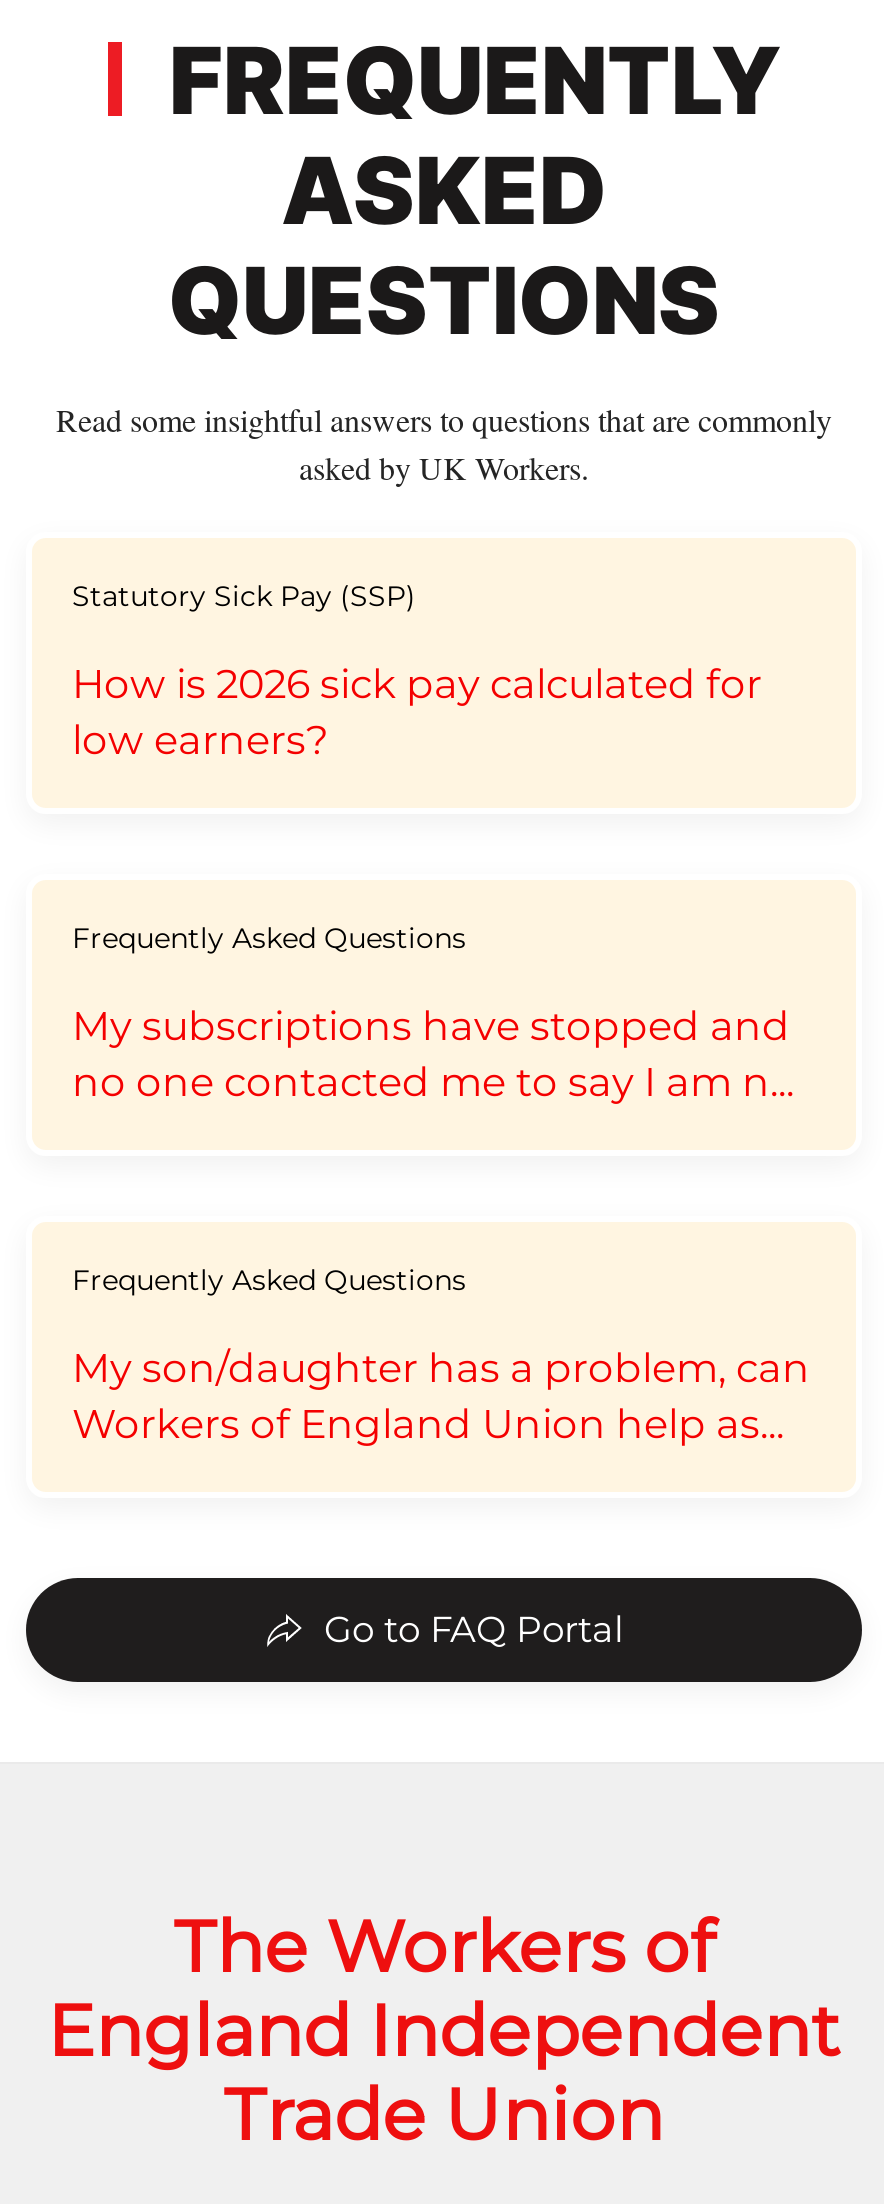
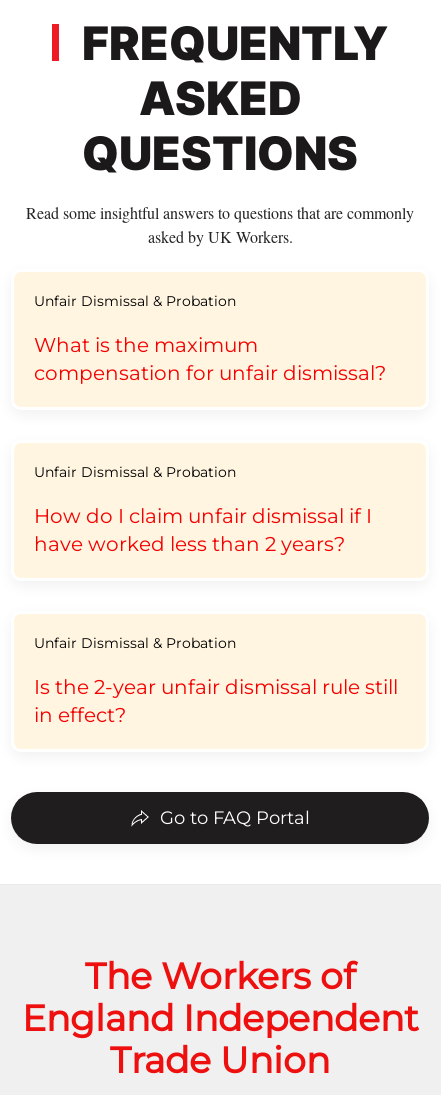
- Statutory Sick Pay (SSP)
+ Unfair Dismissal & Probation

- How is 2026 sick pay calculated for
- low earners?
+ What is the maximum
+ compensation for unfair dismissal?

- Frequently Asked Questions
+ Unfair Dismissal & Probation

- My subscriptions have stopped and
- no one contacted me to say I am n...
+ How do I claim unfair dismissal if I
+ have worked less than 2 years?

- Frequently Asked Questions
+ Unfair Dismissal & Probation

- My son/daughter has a problem, can
- Workers of England Union help as...
+ Is the 2-year unfair dismissal rule still
+ in effect?
